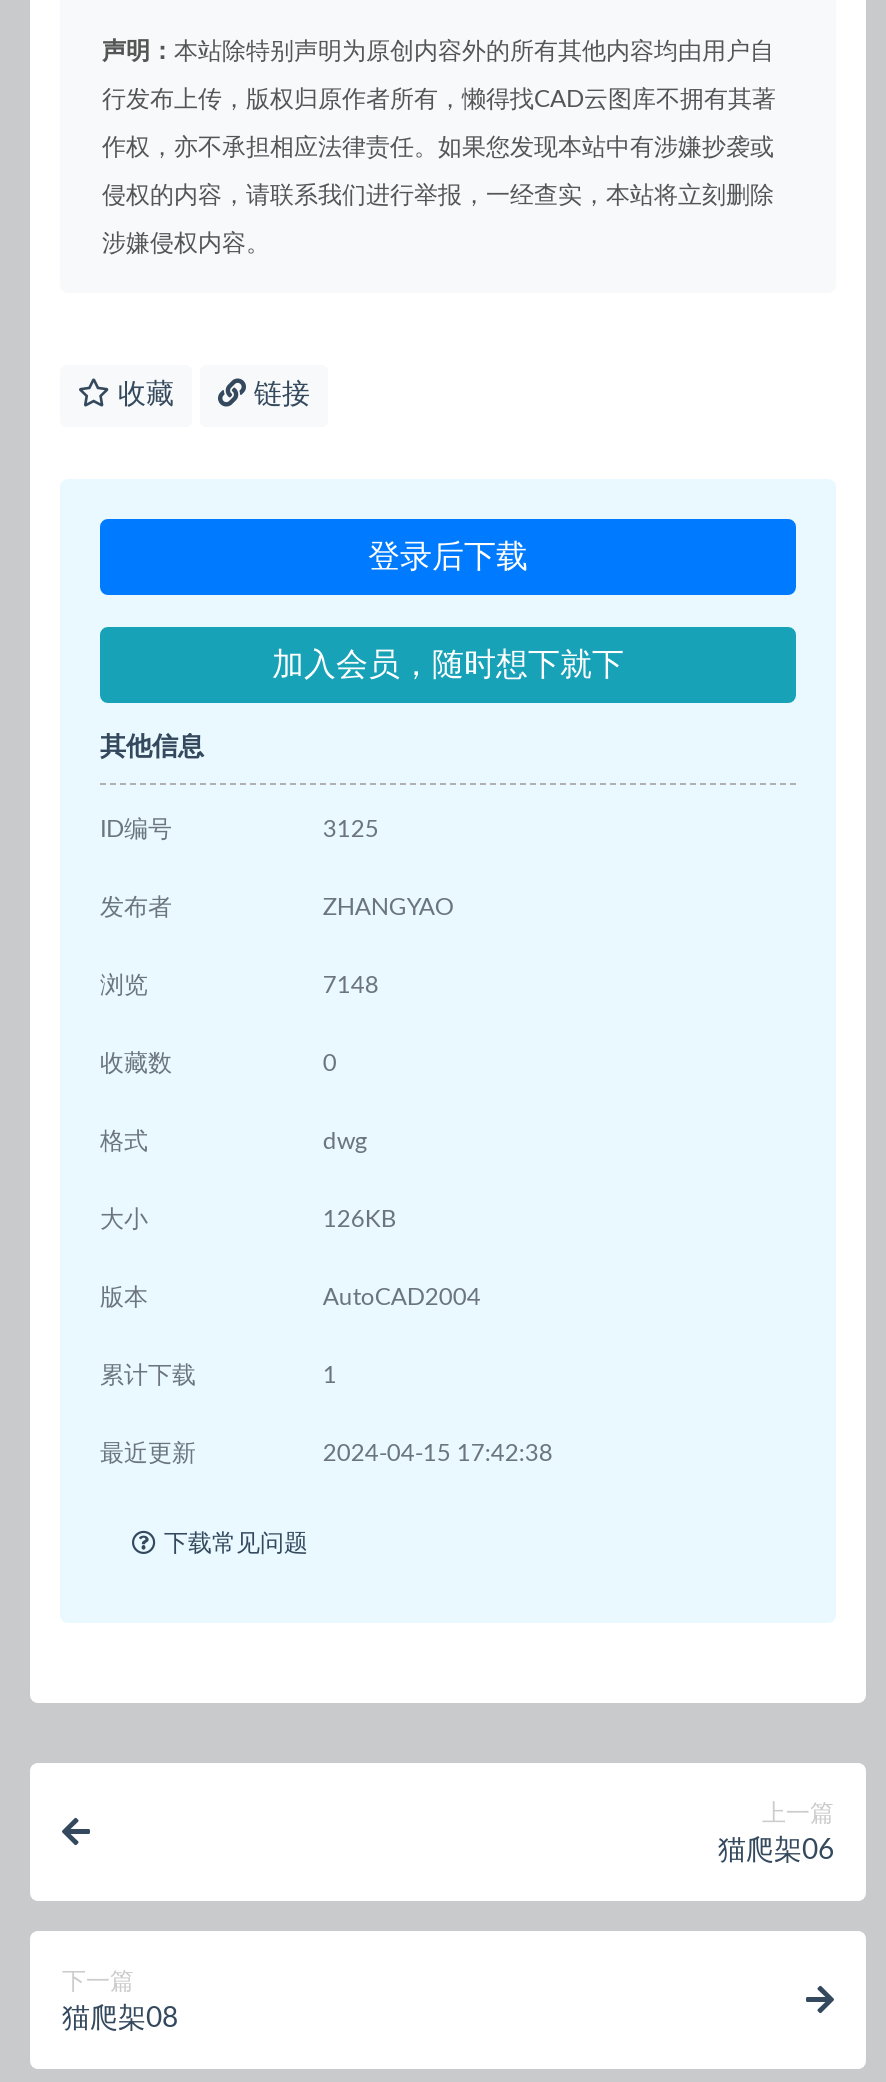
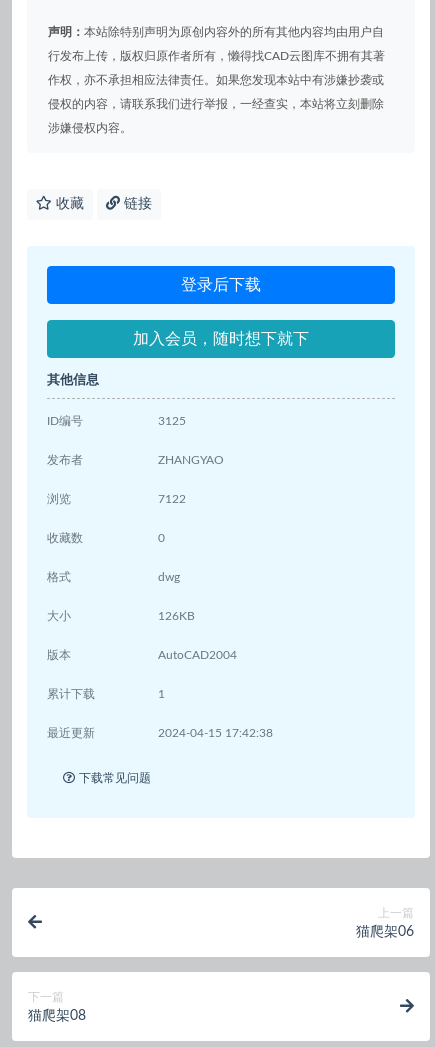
- 7148
+ 7122
